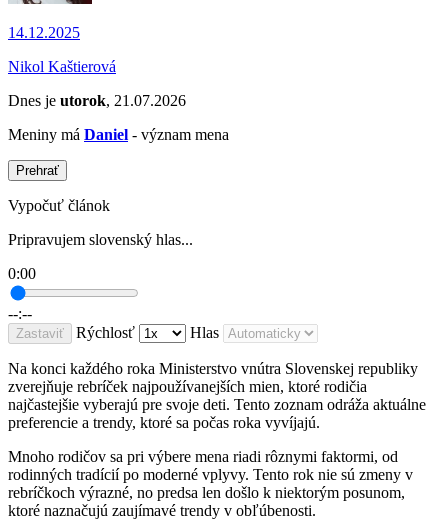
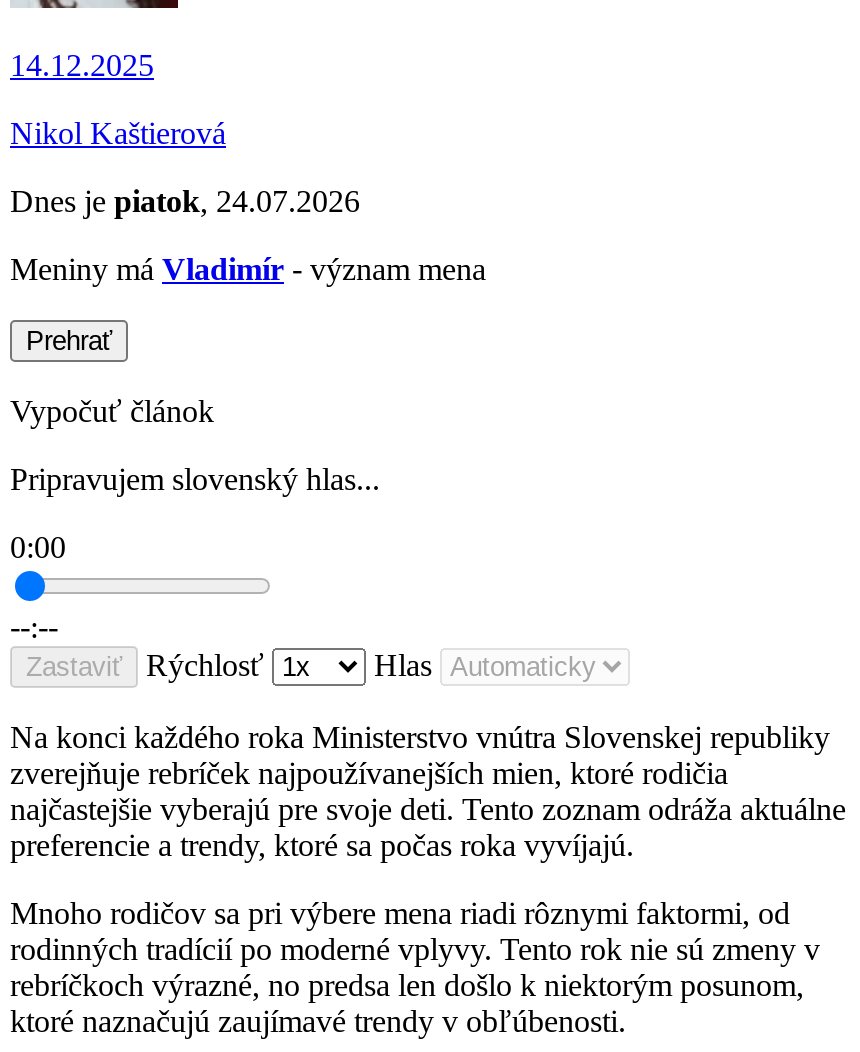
- Dnes je utorok, 21.07.2026
+ Dnes je piatok, 24.07.2026

- Meniny má Daniel - význam mena
+ Meniny má Vladimír - význam mena
